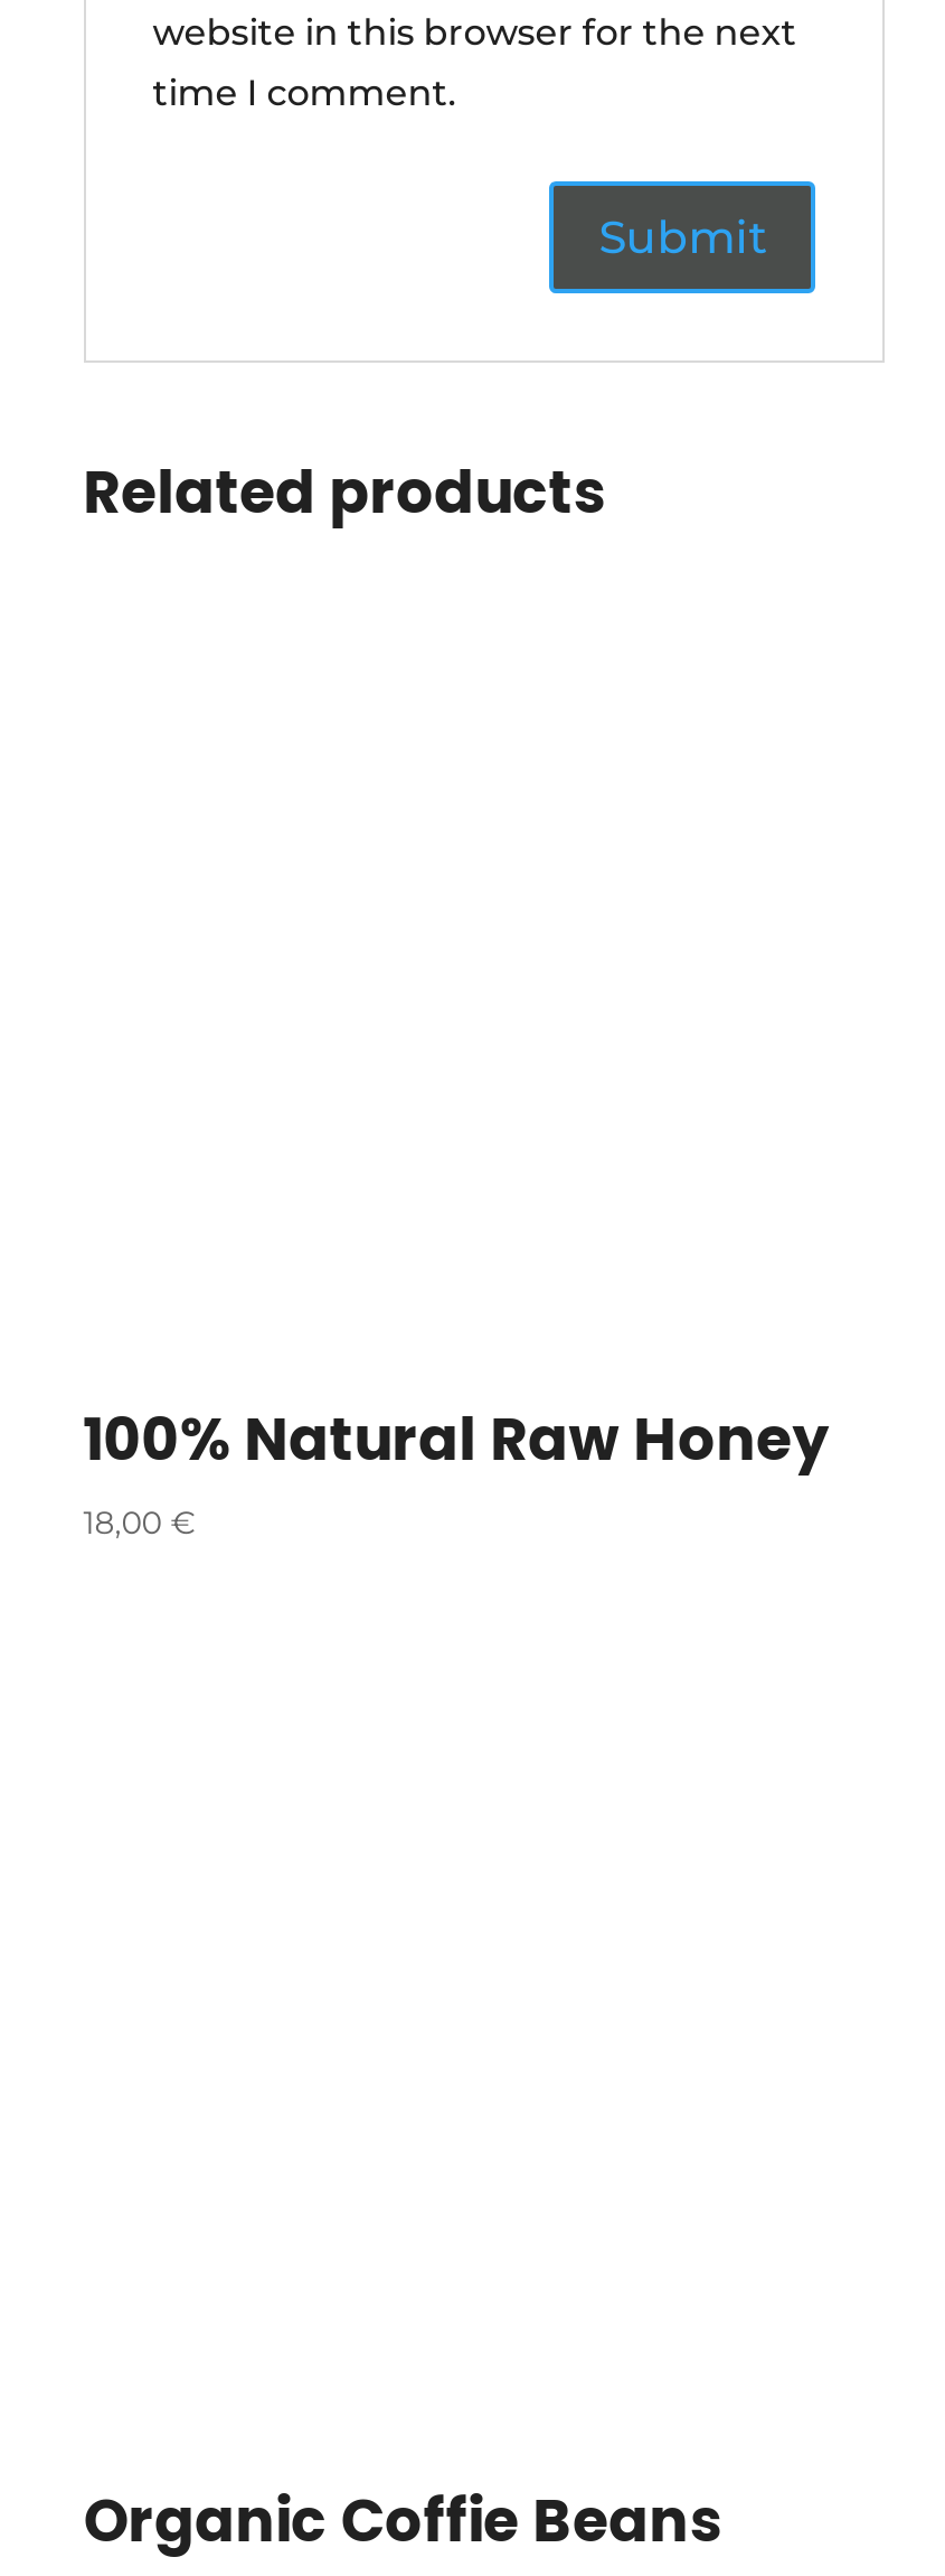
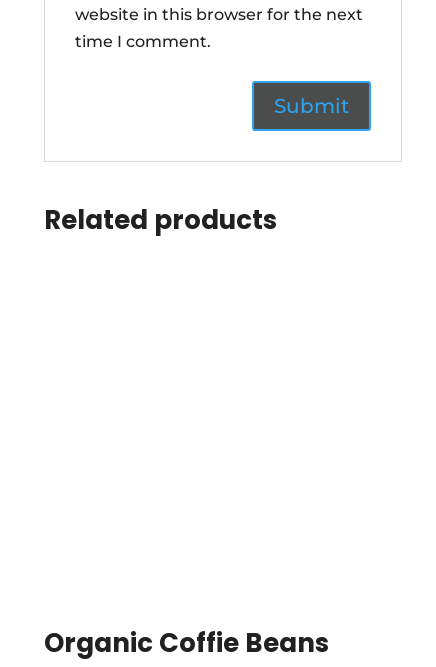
- 100% Natural Raw Honey
- 18,00 €
